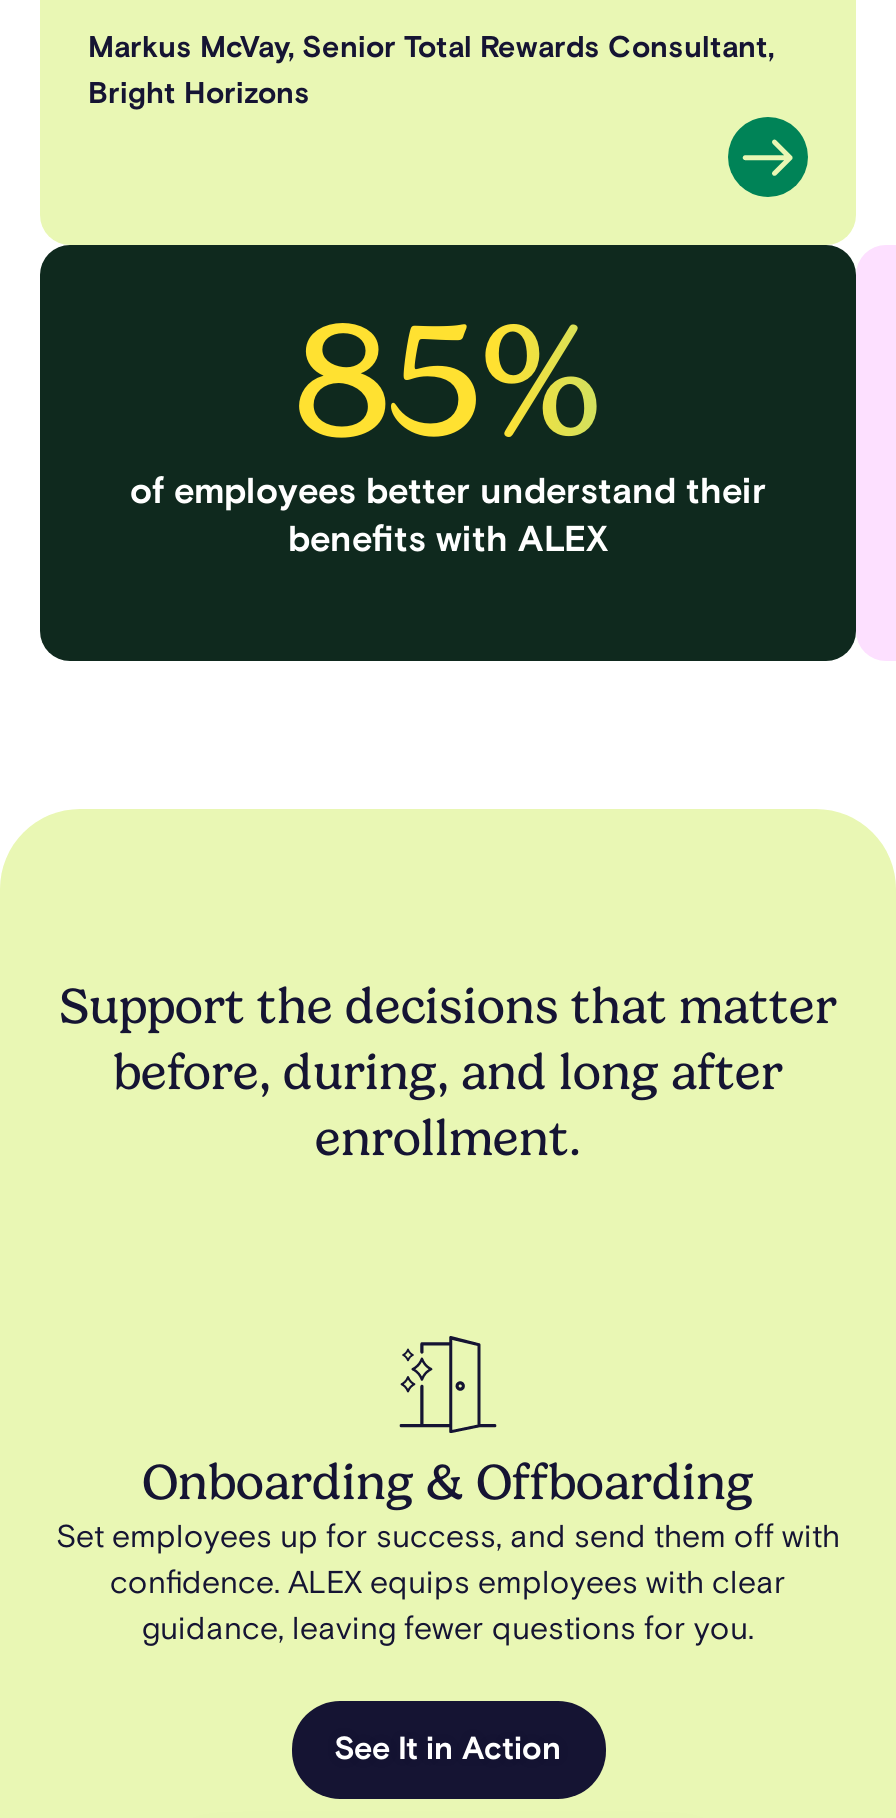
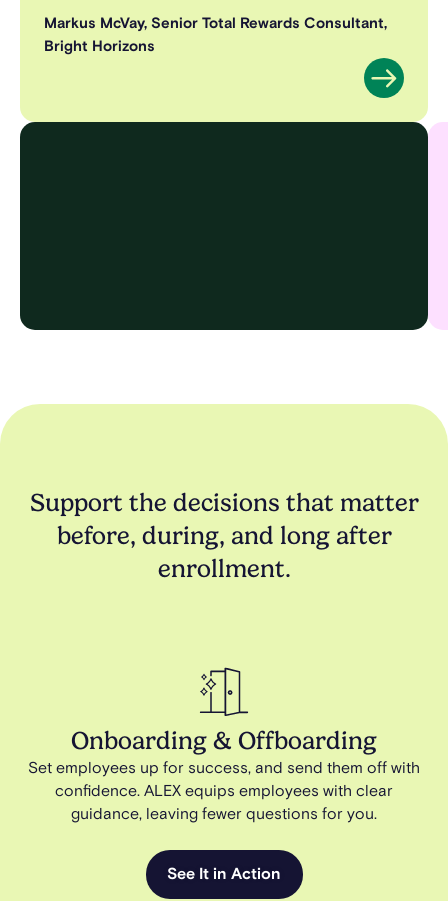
- 85%

- of employees better understand their
- benefits with ALEX
